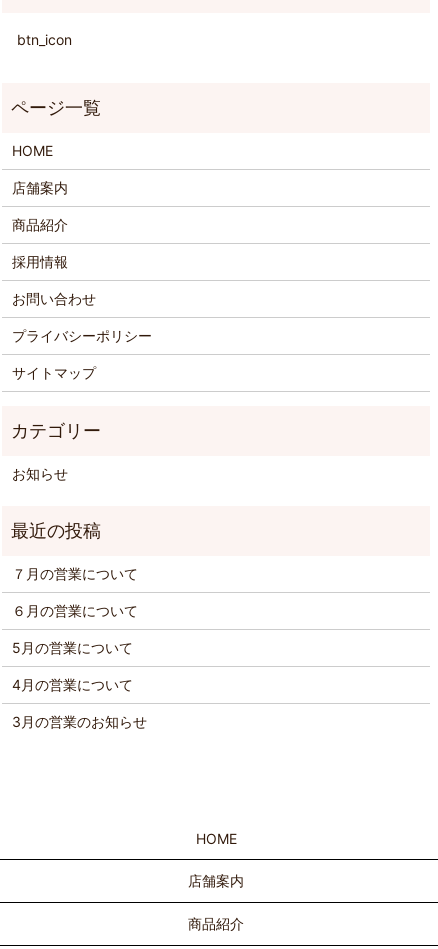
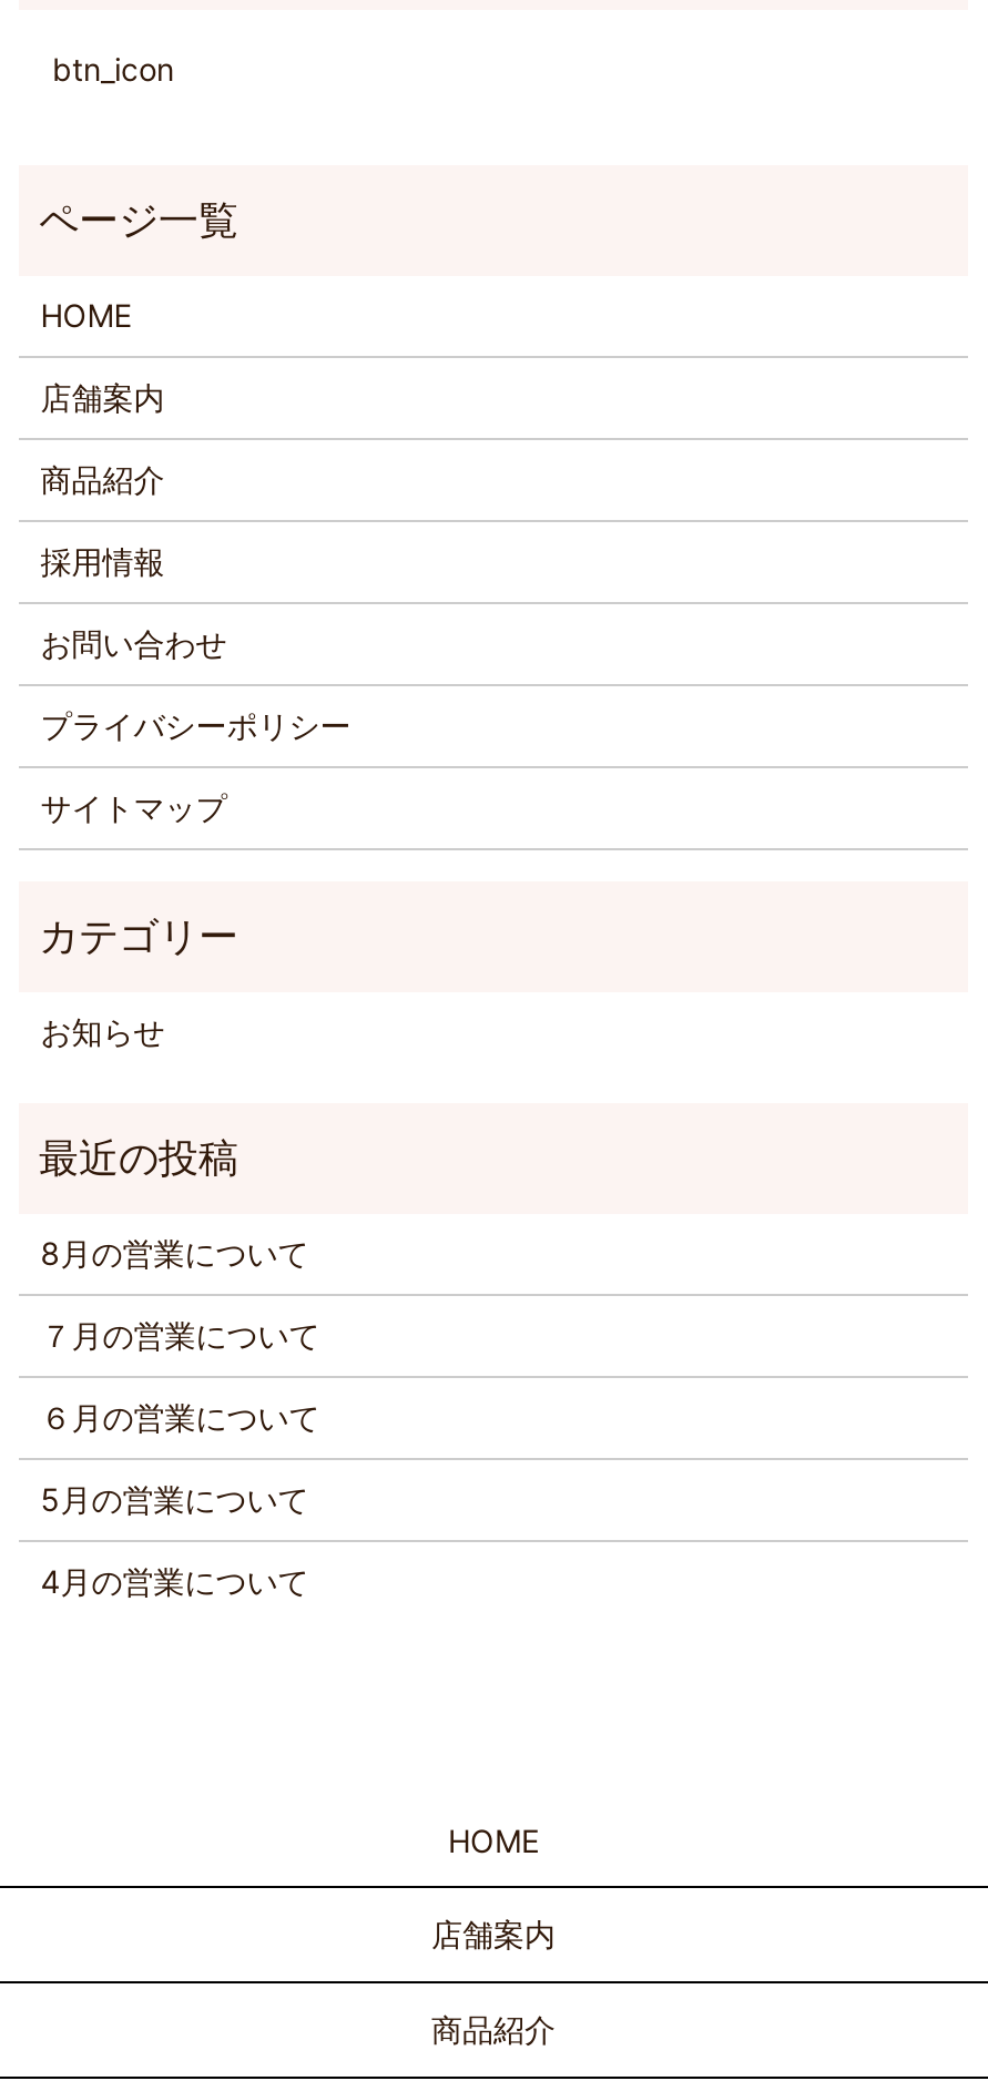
+ 8月の営業について

moved down: ７月の営業について | ６月の営業について | 5月の営業について | 4月の営業について

- 3月の営業のお知らせ
